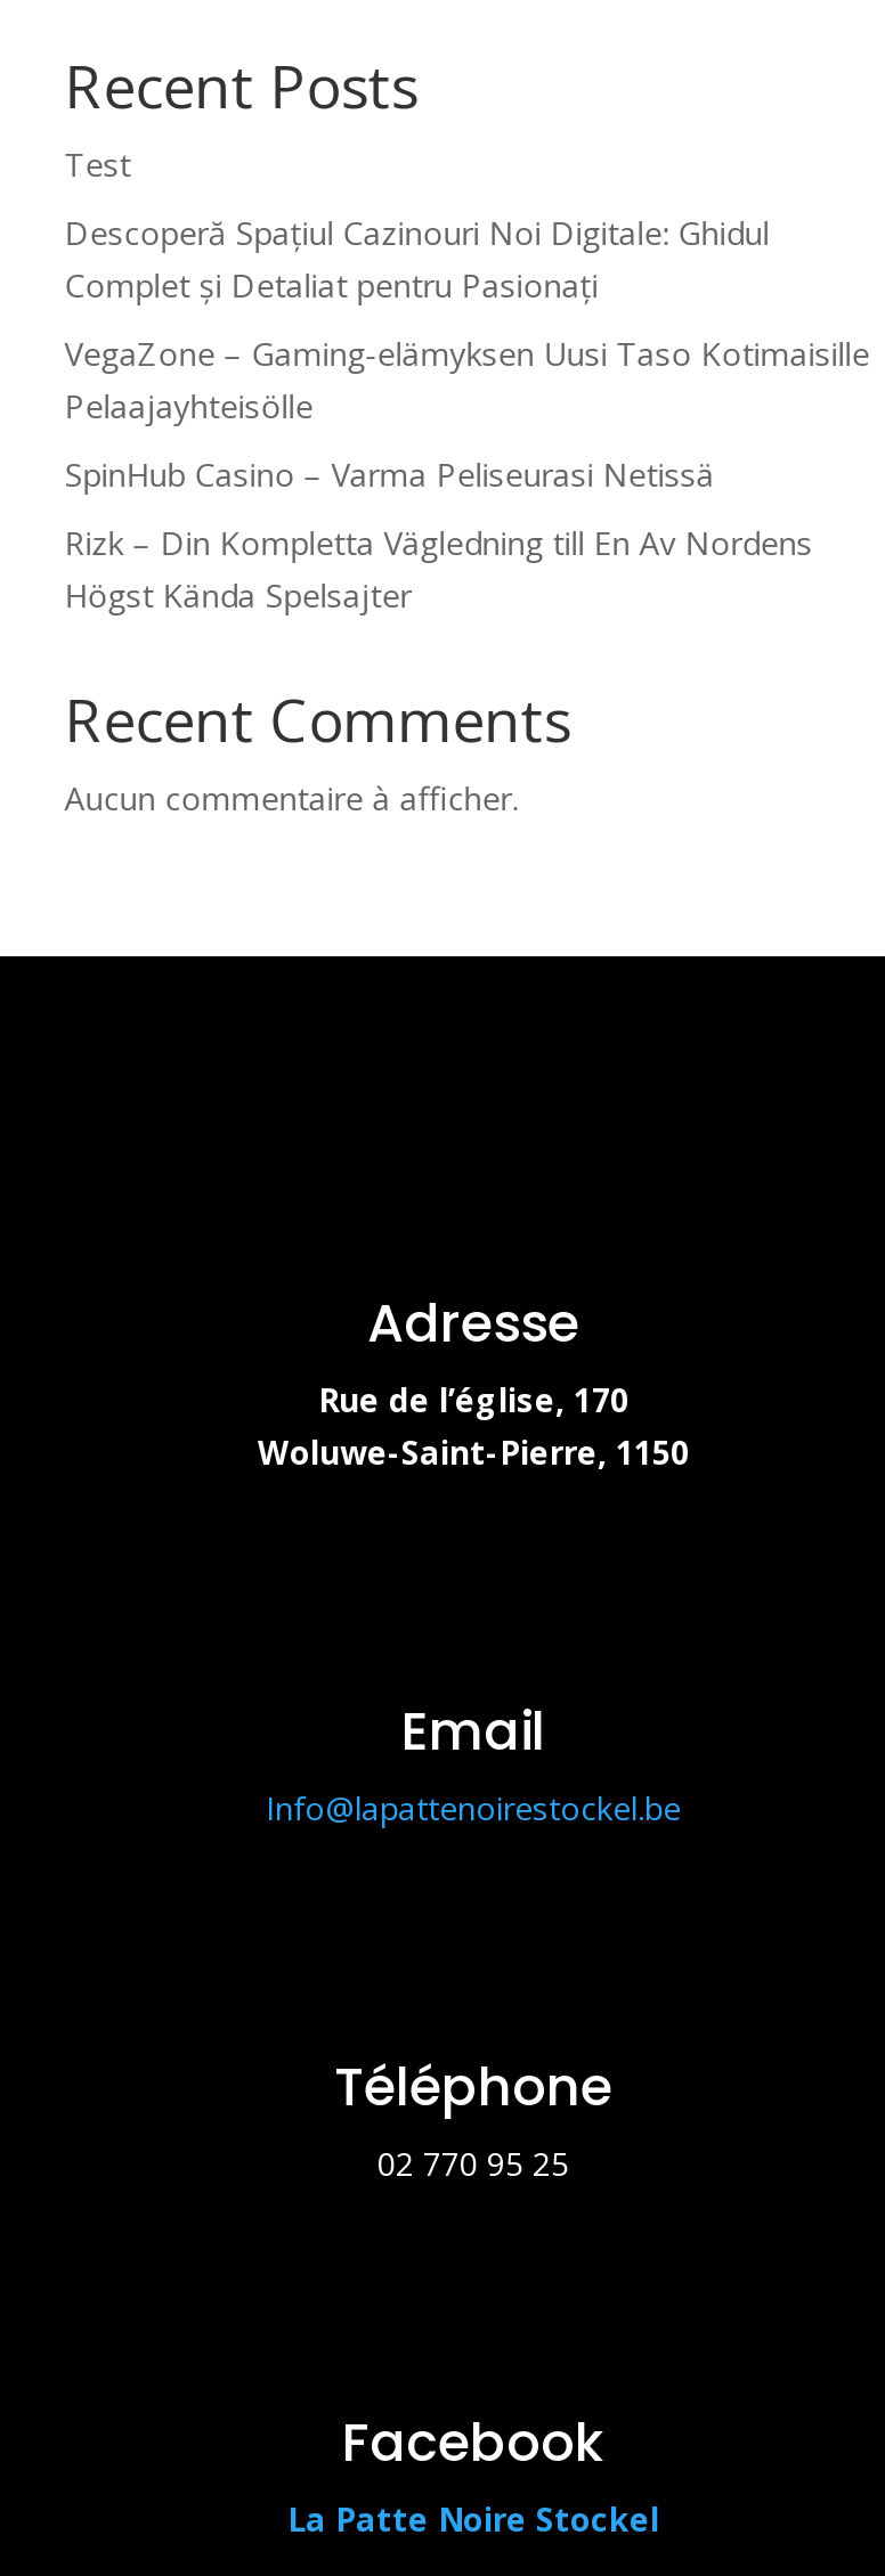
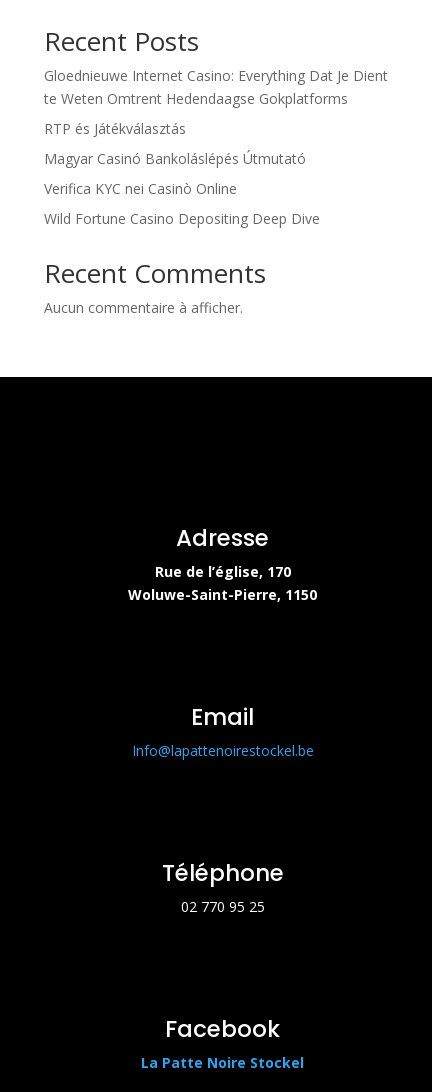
- Test
+ Gloednieuwe Internet Casino: Everything Dat Je Dient
+ te Weten Omtrent Hedendaagse Gokplatforms

- Descoperă Spațiul Cazinouri Noi Digitale: Ghidul
- Complet și Detaliat pentru Pasionați
+ RTP és Játékválasztás

- VegaZone – Gaming-elämyksen Uusi Taso Kotimaisille
- Pelaajayhteisölle
+ Magyar Casinó Bankoláslépés Útmutató

- SpinHub Casino – Varma Peliseurasi Netissä
+ Verifica KYC nei Casinò Online

- Rizk – Din Kompletta Vägledning till En Av Nordens
- Högst Kända Spelsajter
+ Wild Fortune Casino Depositing Deep Dive
